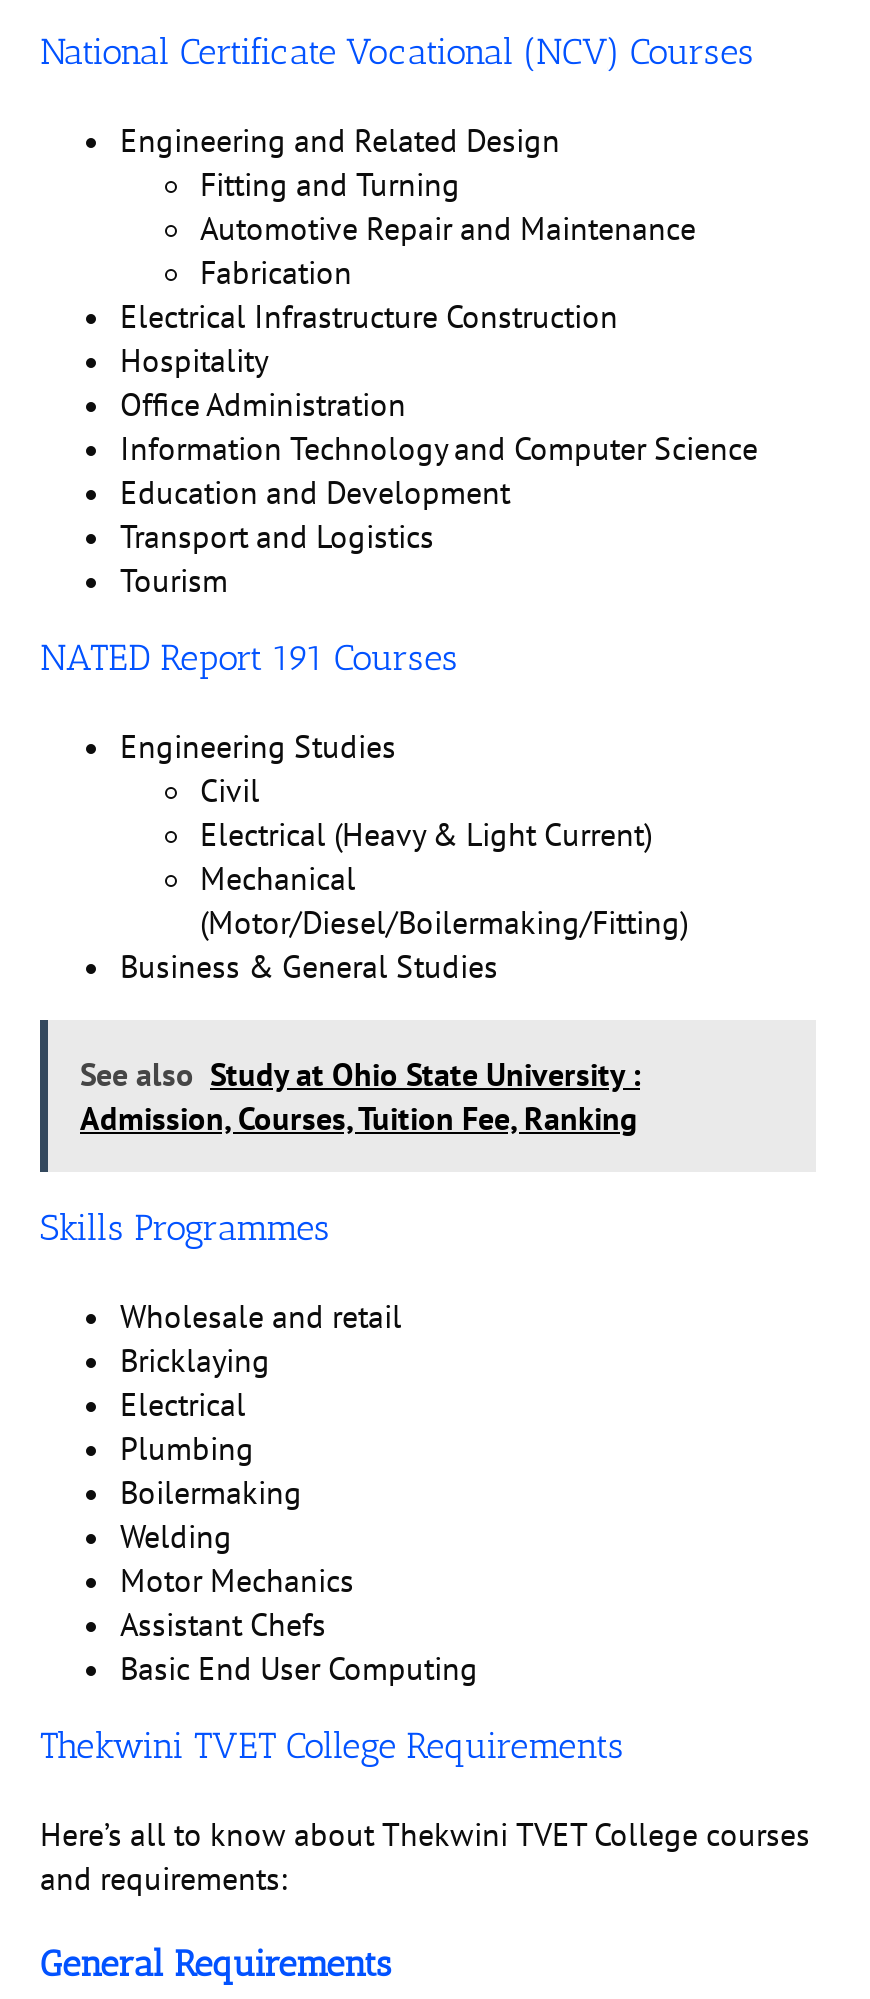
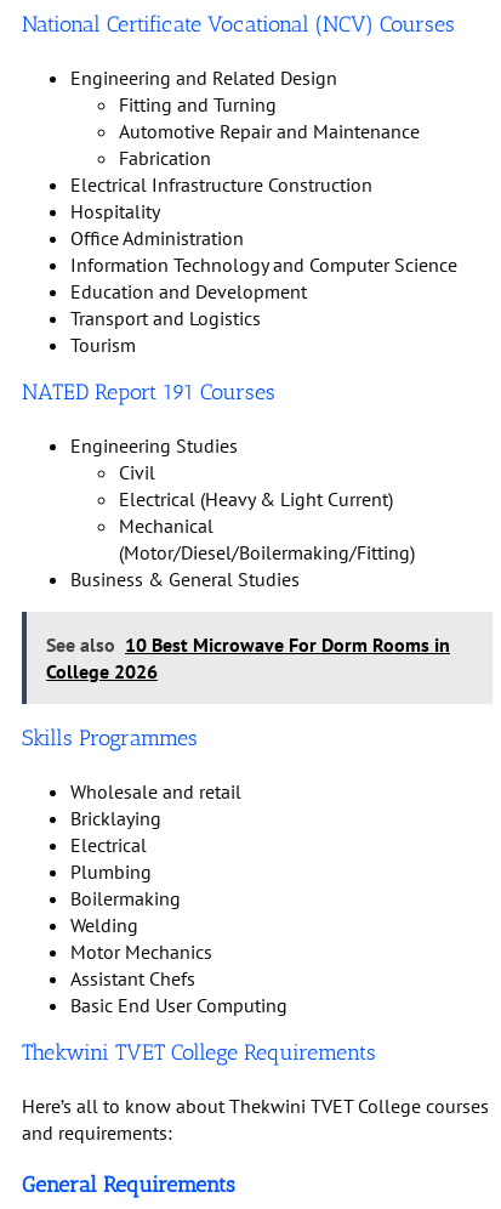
- See also Study at Ohio State University :
- Admission, Courses, Tuition Fee, Ranking
+ See also 10 Best Microwave For Dorm Rooms in
+ College 2026
